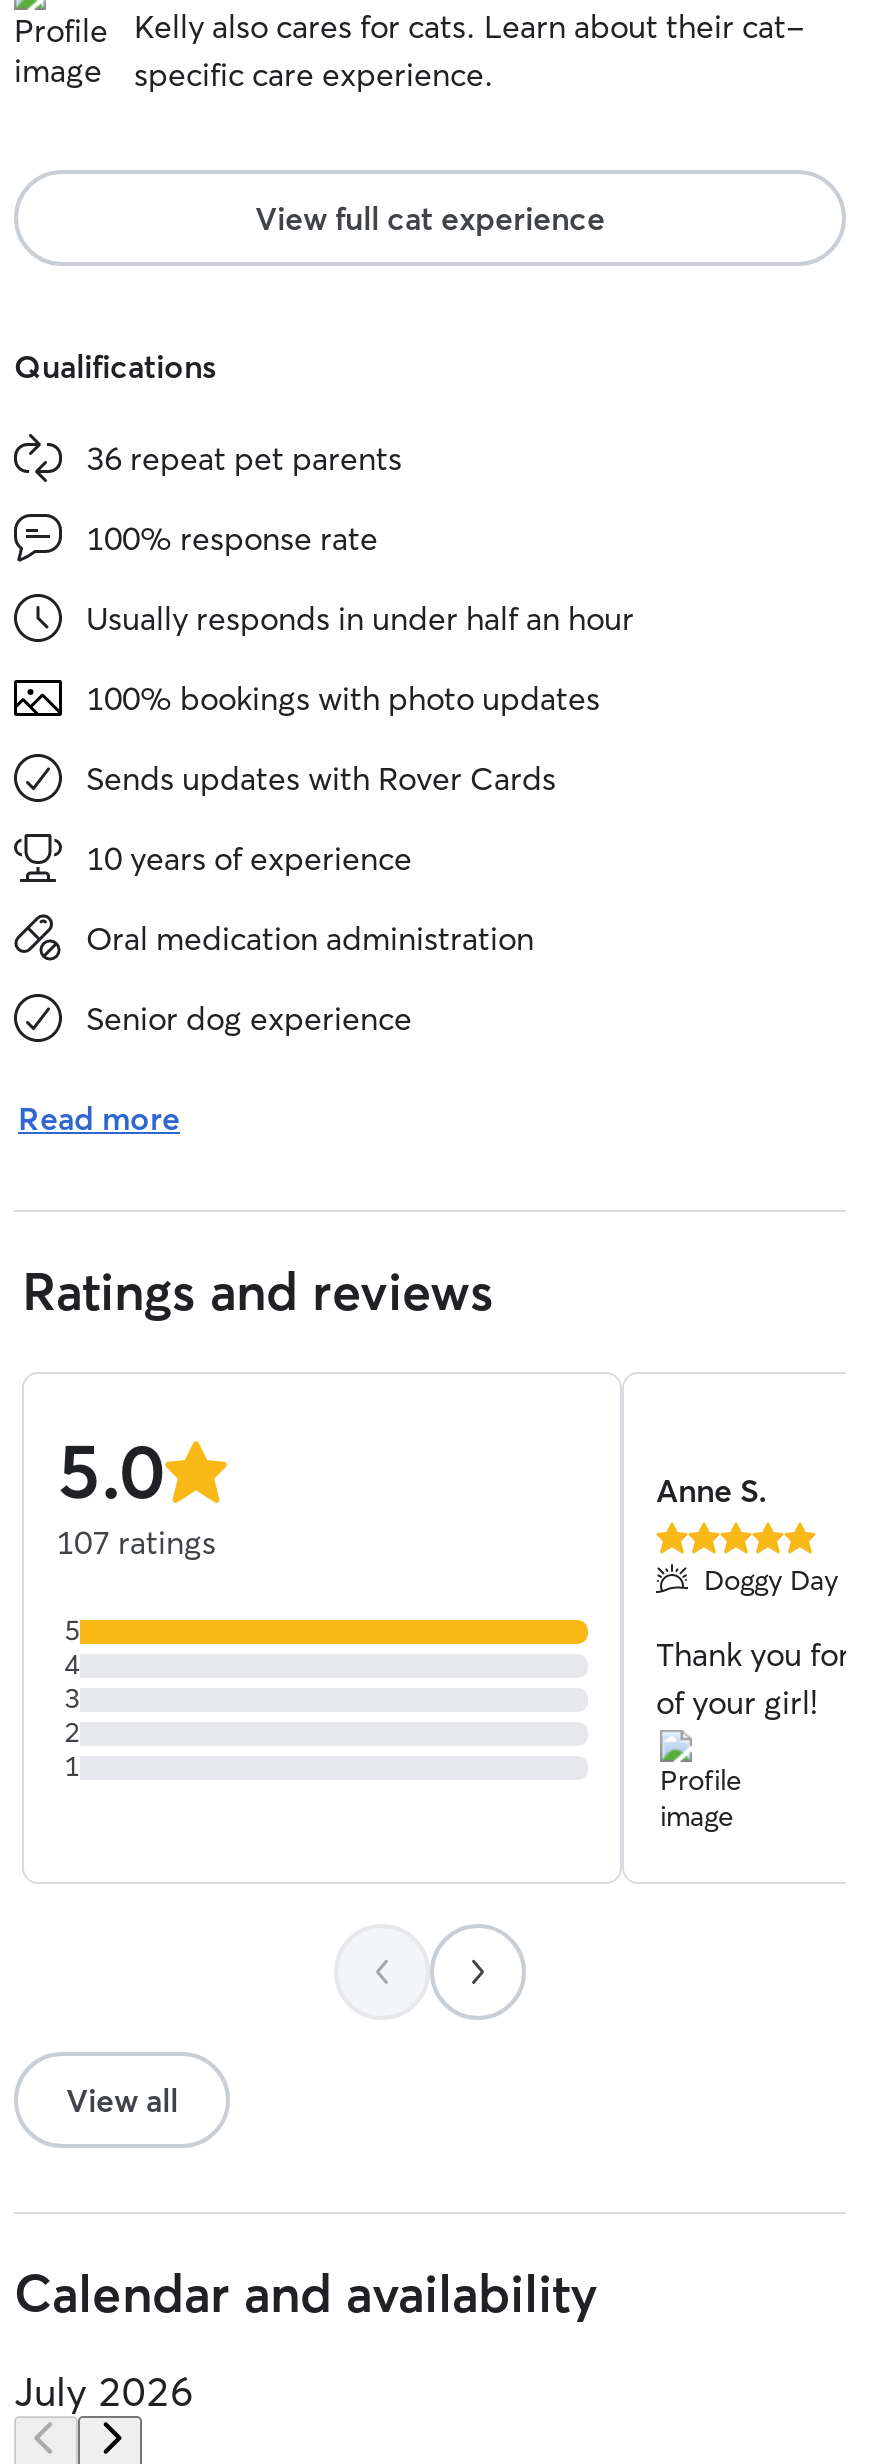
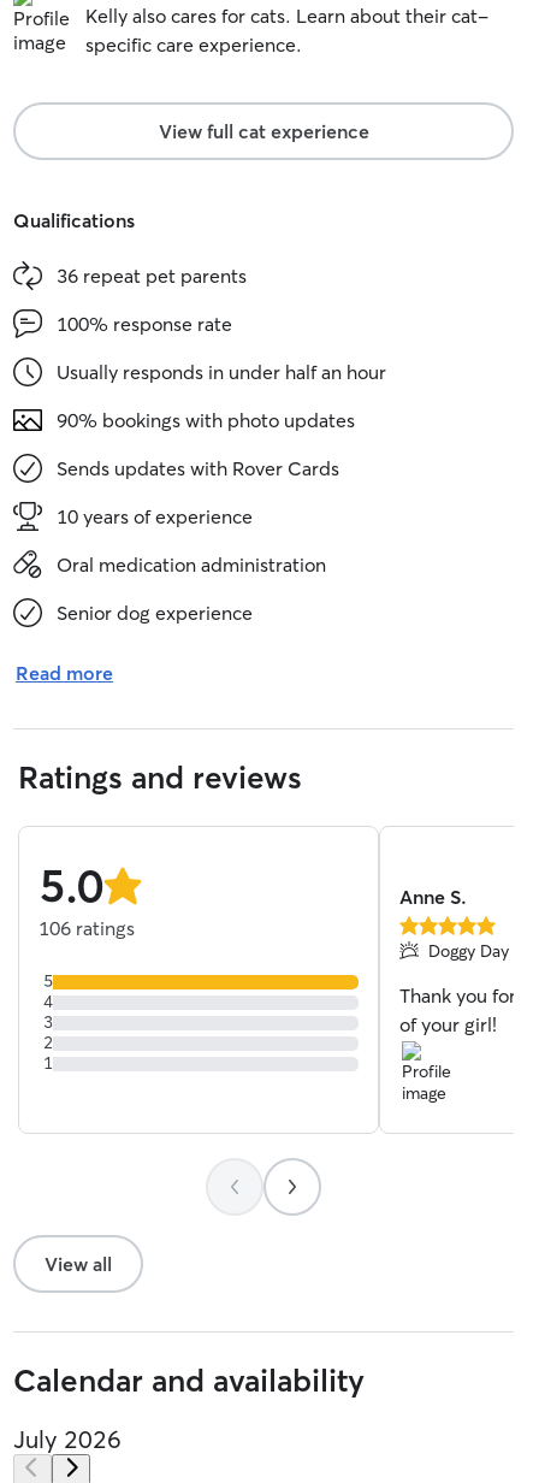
- 100% bookings with photo updates
+ 90% bookings with photo updates

- 107 ratings
+ 106 ratings
